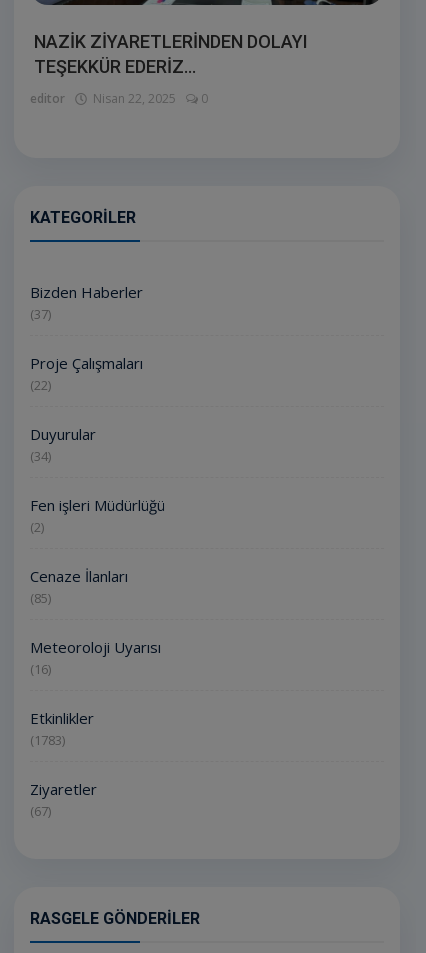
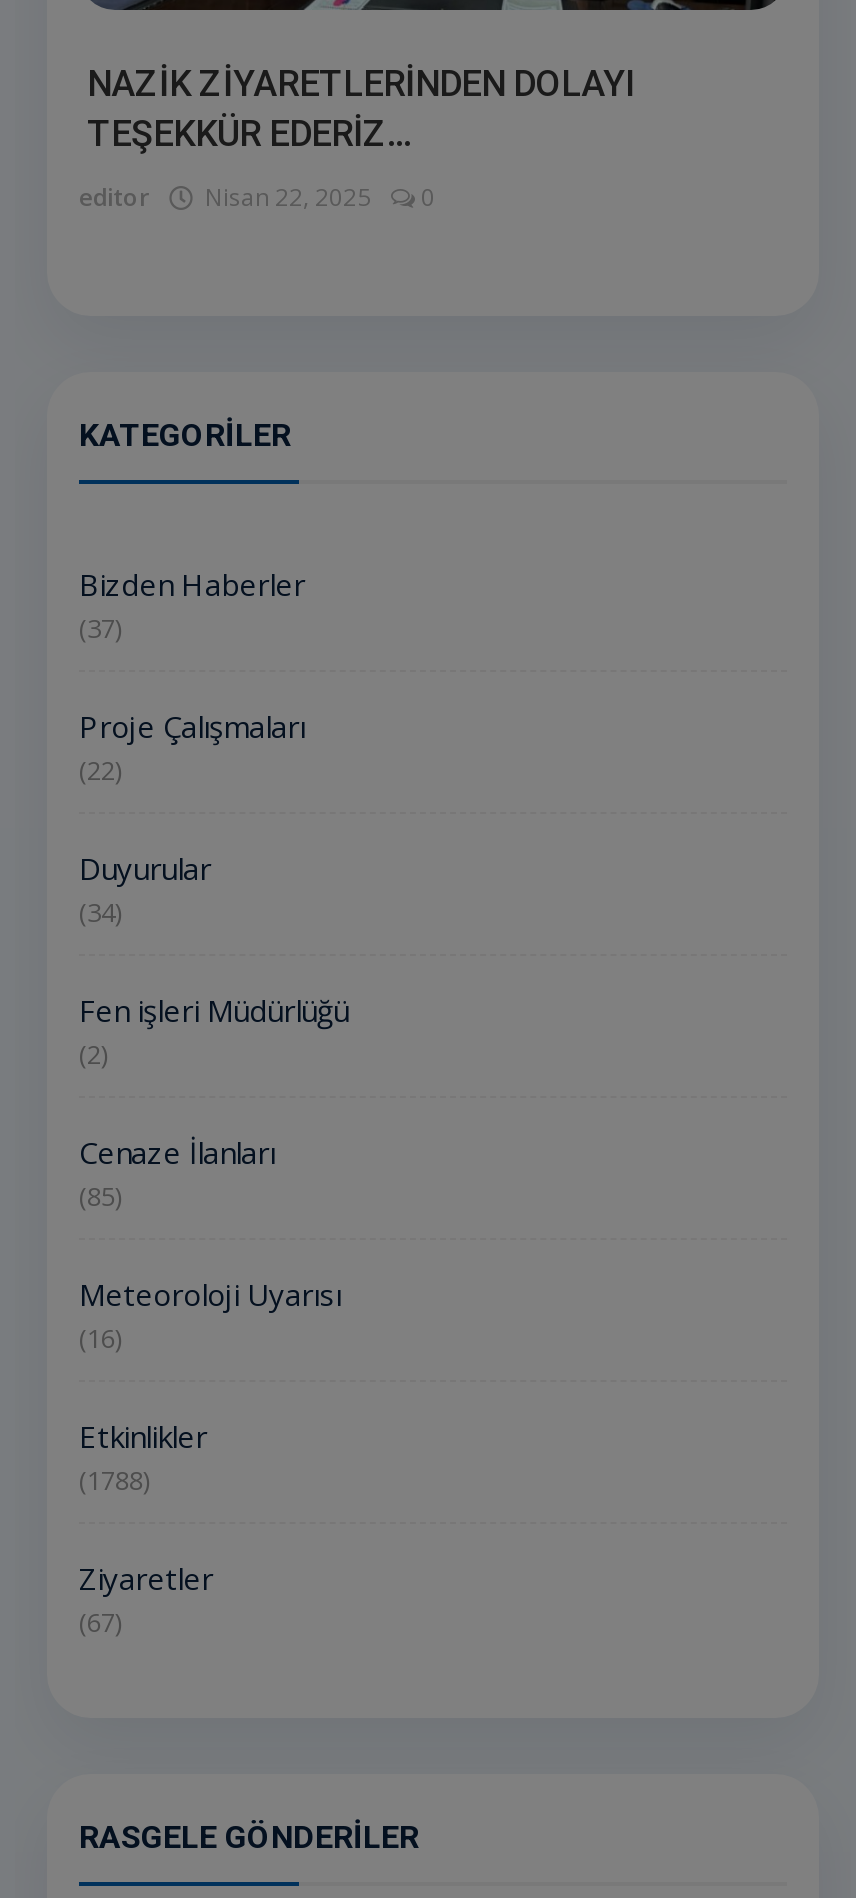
- (1783)
+ (1788)
